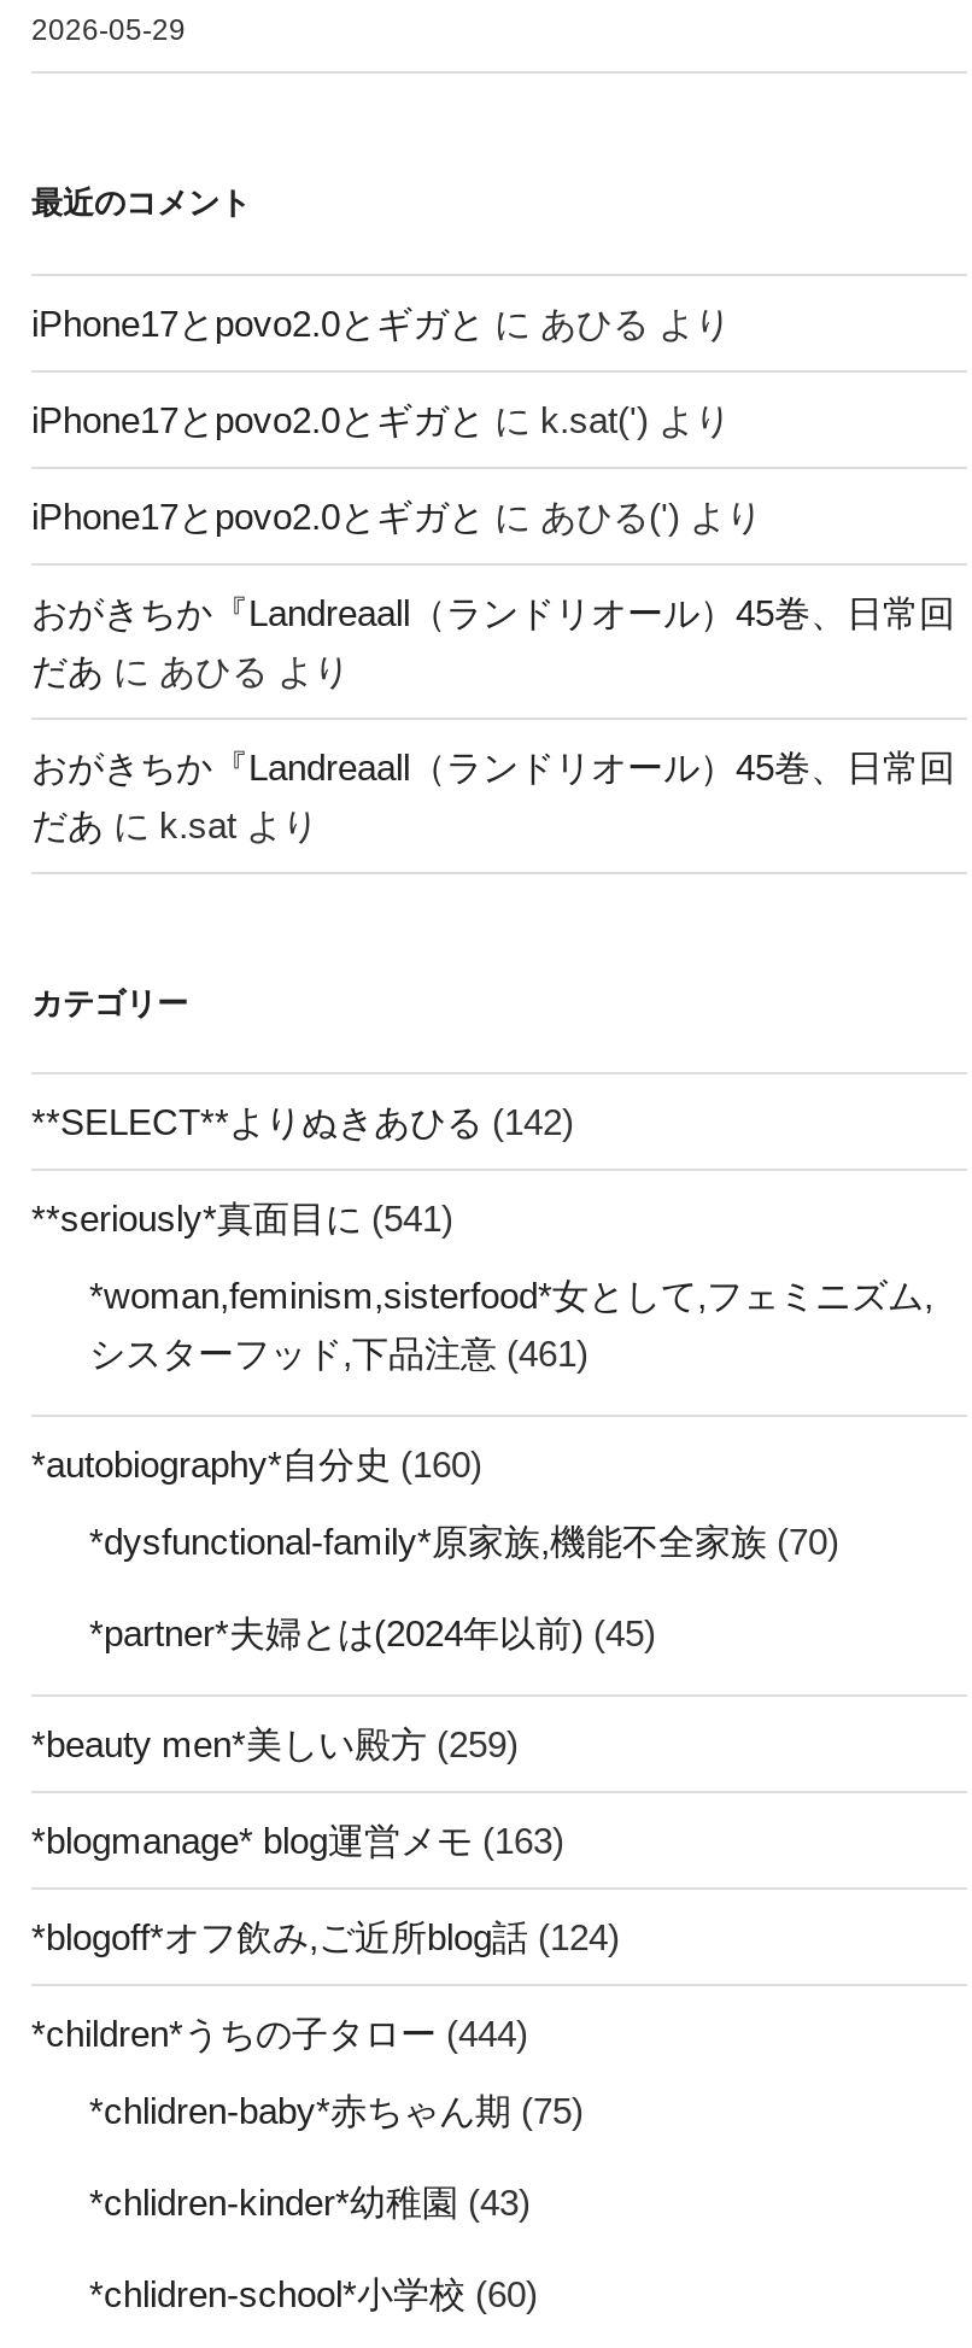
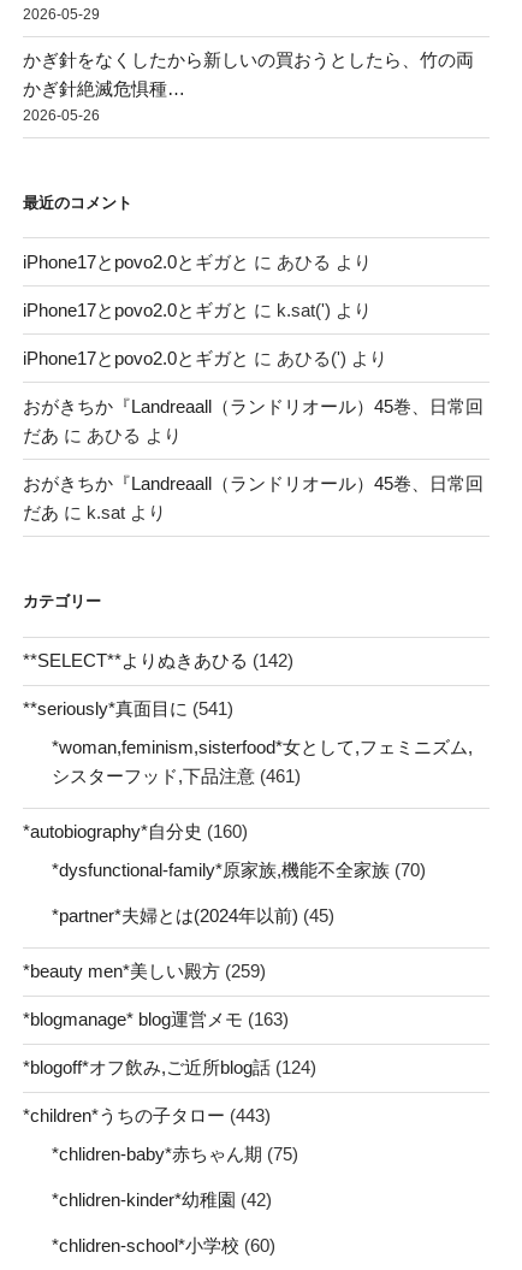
+ かぎ針をなくしたから新しいの買おうとしたら、竹の両
+ かぎ針絶滅危惧種…
+ 2026-05-26

- *children*うちの子タロー(444)
+ *children*うちの子タロー(443)

- *chlidren-kinder*幼稚園(43)
+ *chlidren-kinder*幼稚園(42)
